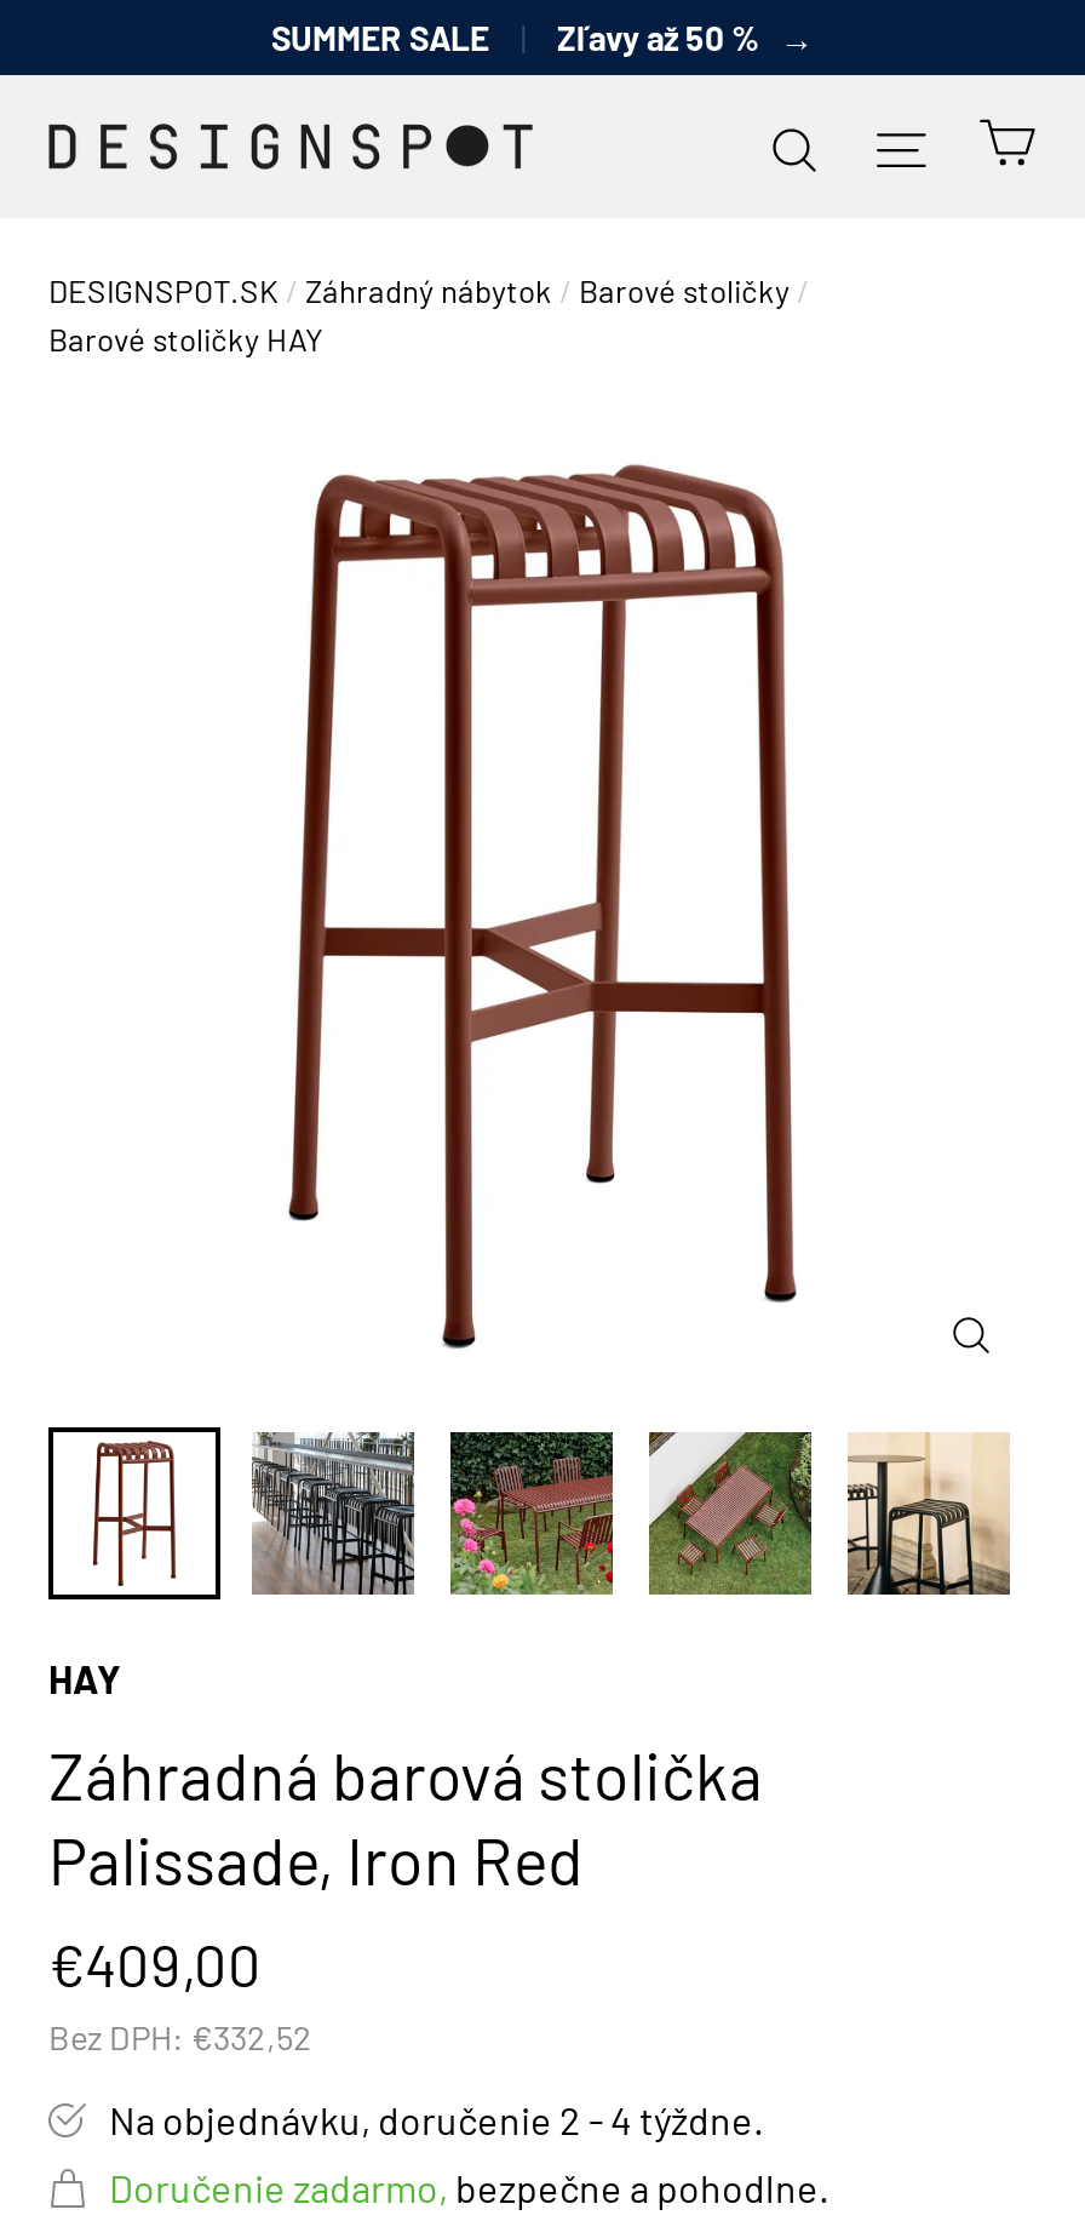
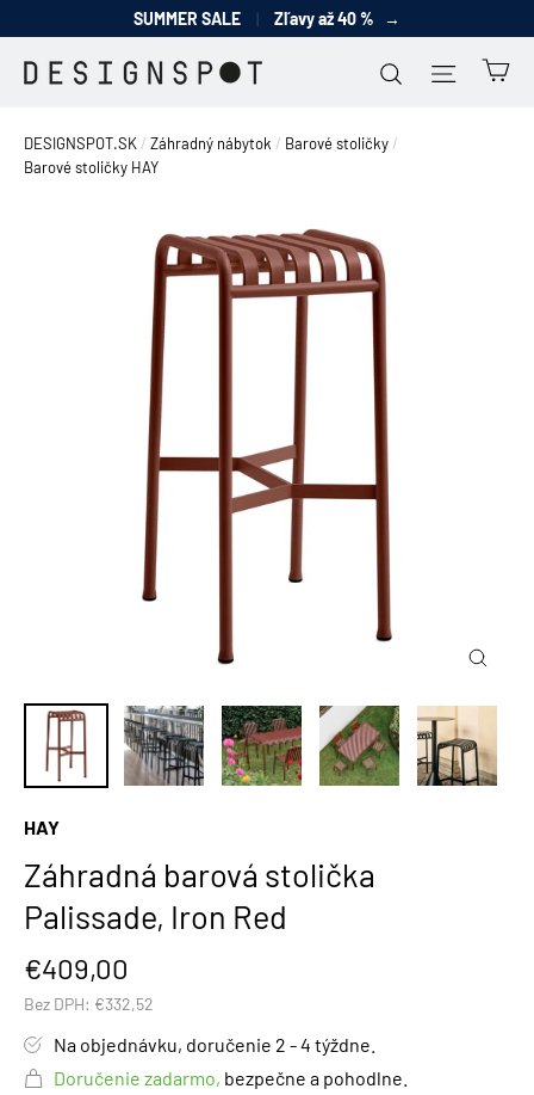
- SUMMER SALE Zľavy až 50 %
+ SUMMER SALE Zľavy až 40 %
